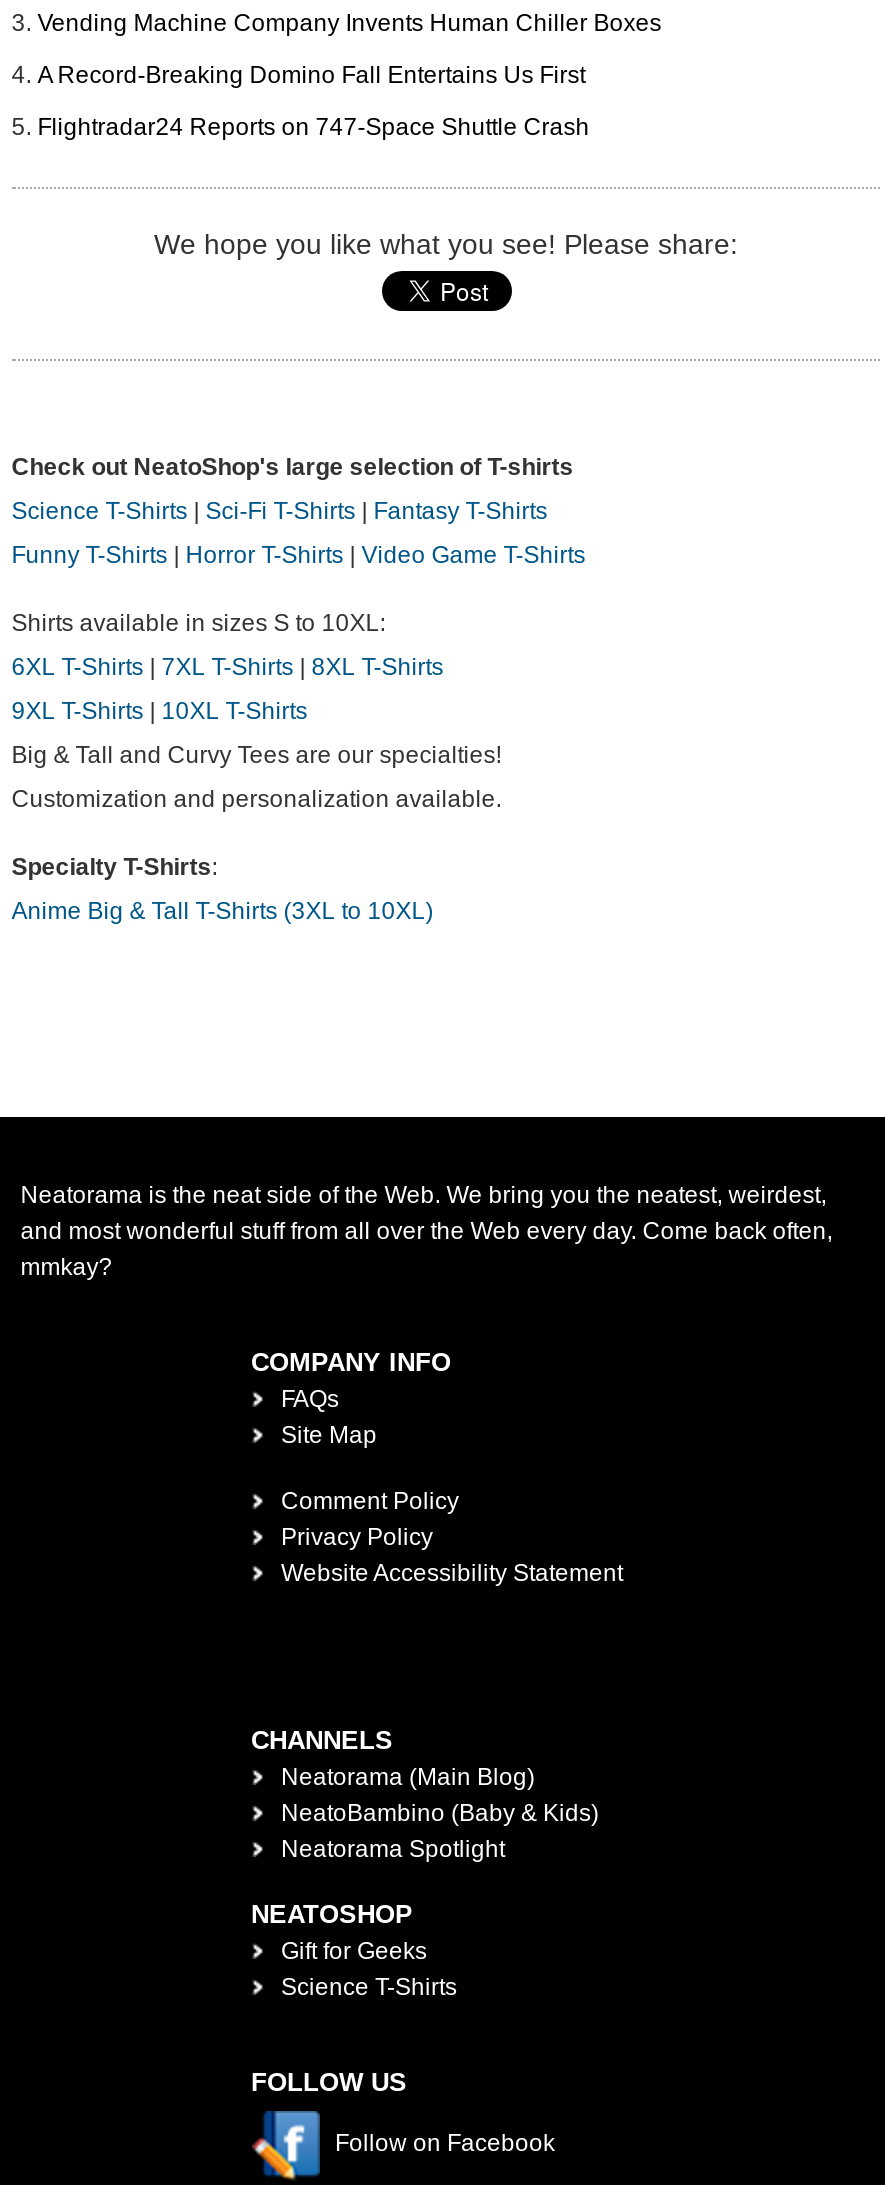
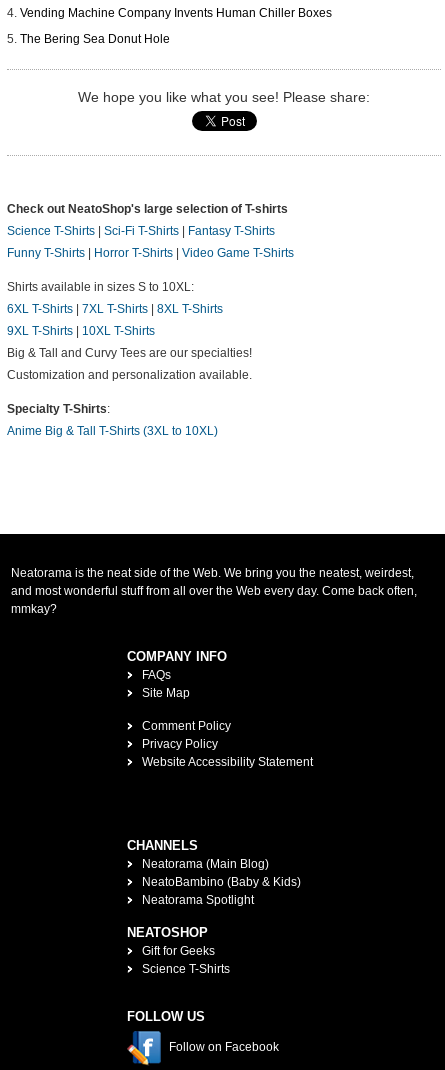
- A Record-Breaking Domino Fall Entertains Us First
- Flightradar24 Reports on 747-Space Shuttle Crash
+ The Bering Sea Donut Hole
